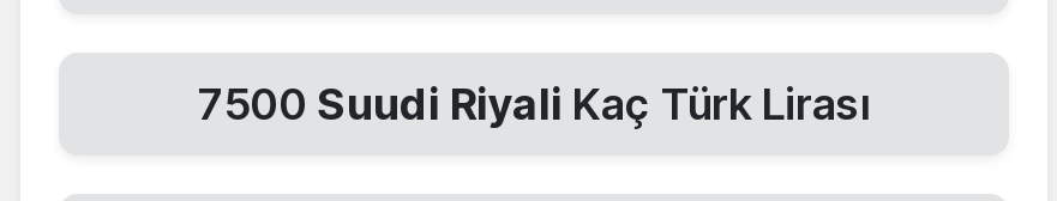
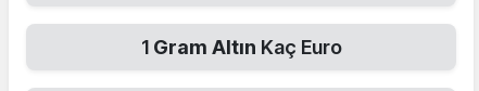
- 7500 Suudi Riyali Kaç Türk Lirası
+ 1 Gram Altın Kaç Euro
